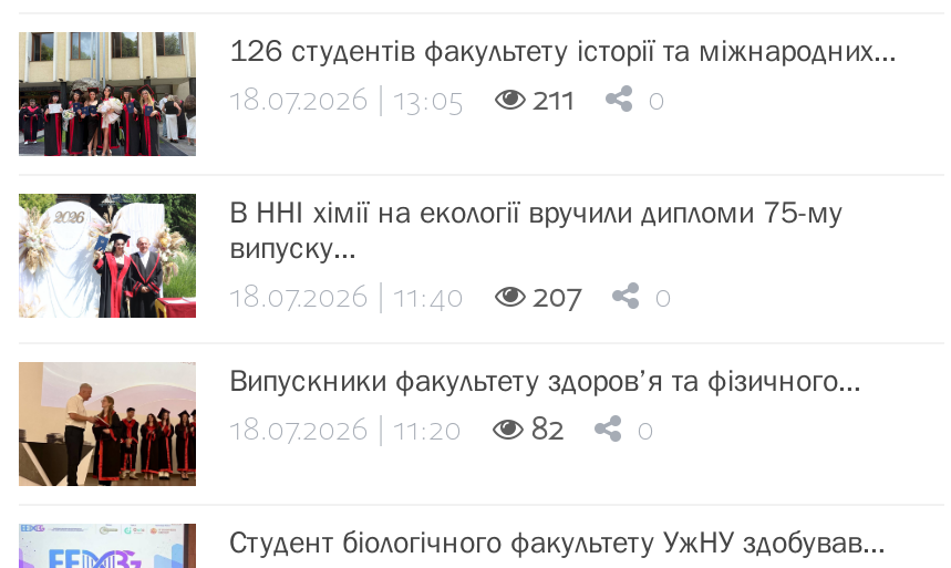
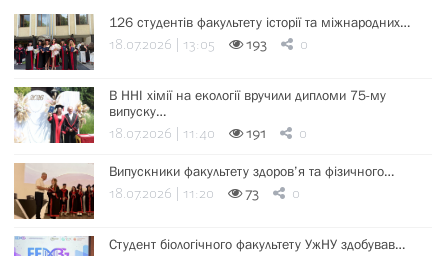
- 211
+ 193

- 207
+ 191

- 82
+ 73
